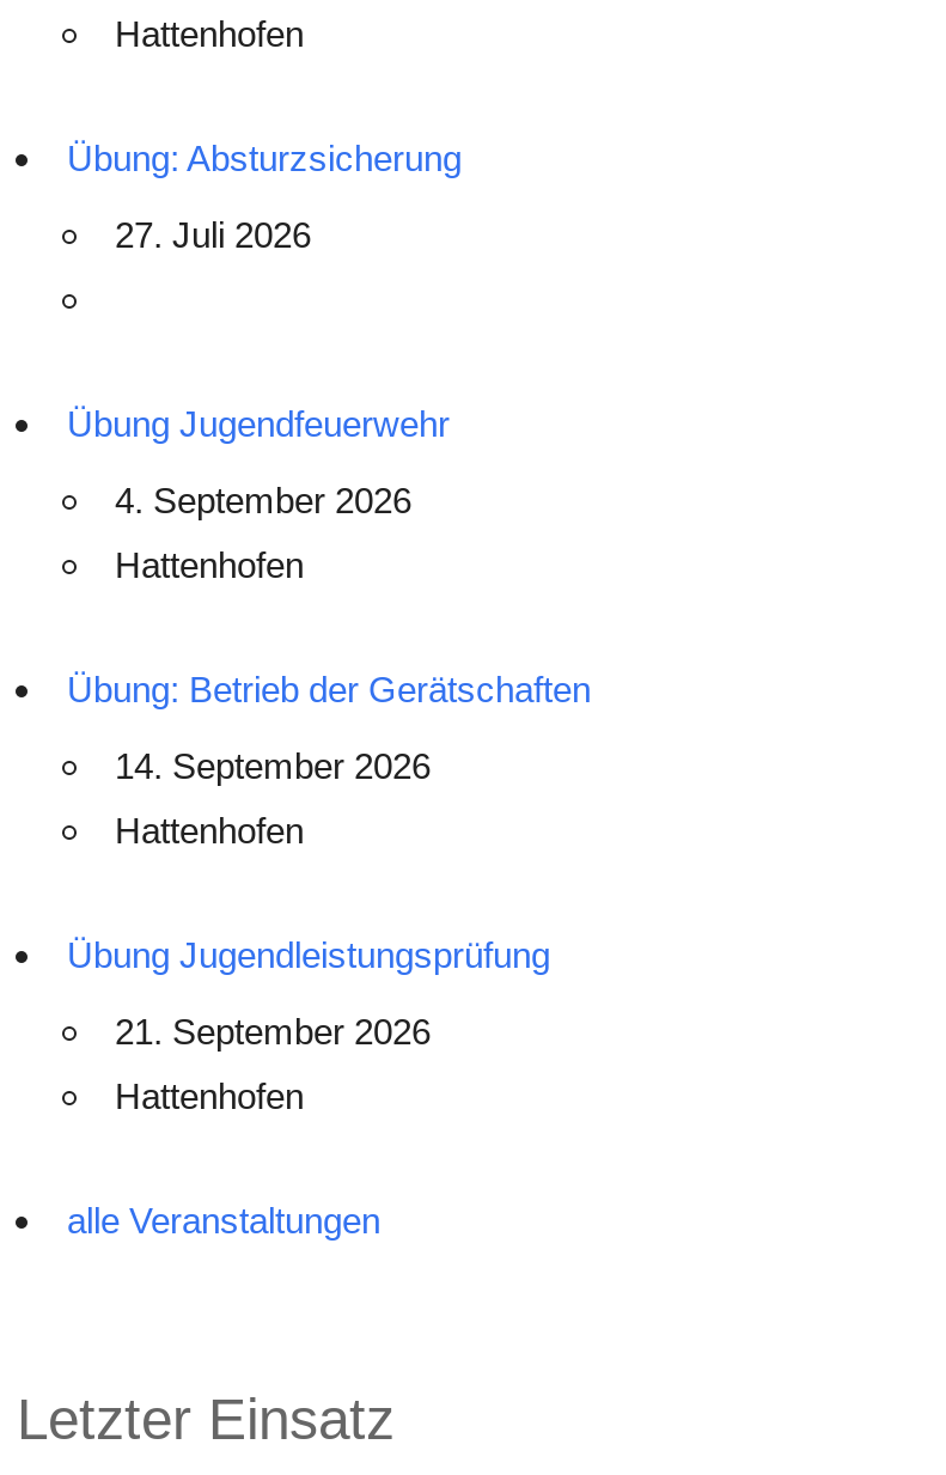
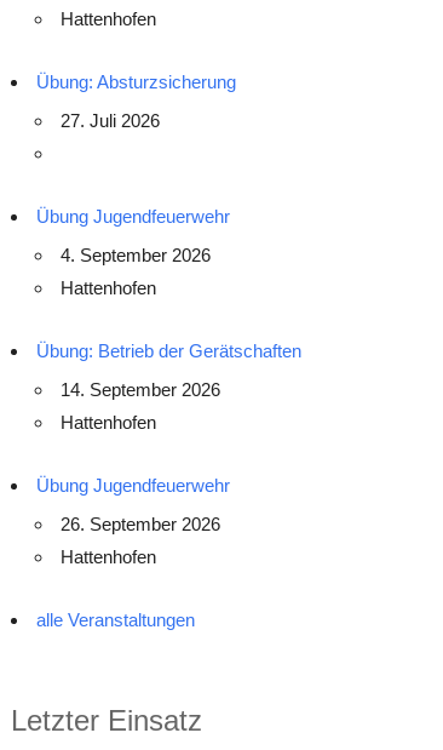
- Übung Jugendleistungsprüfung
+ Übung Jugendfeuerwehr

- 21. September 2026
+ 26. September 2026
